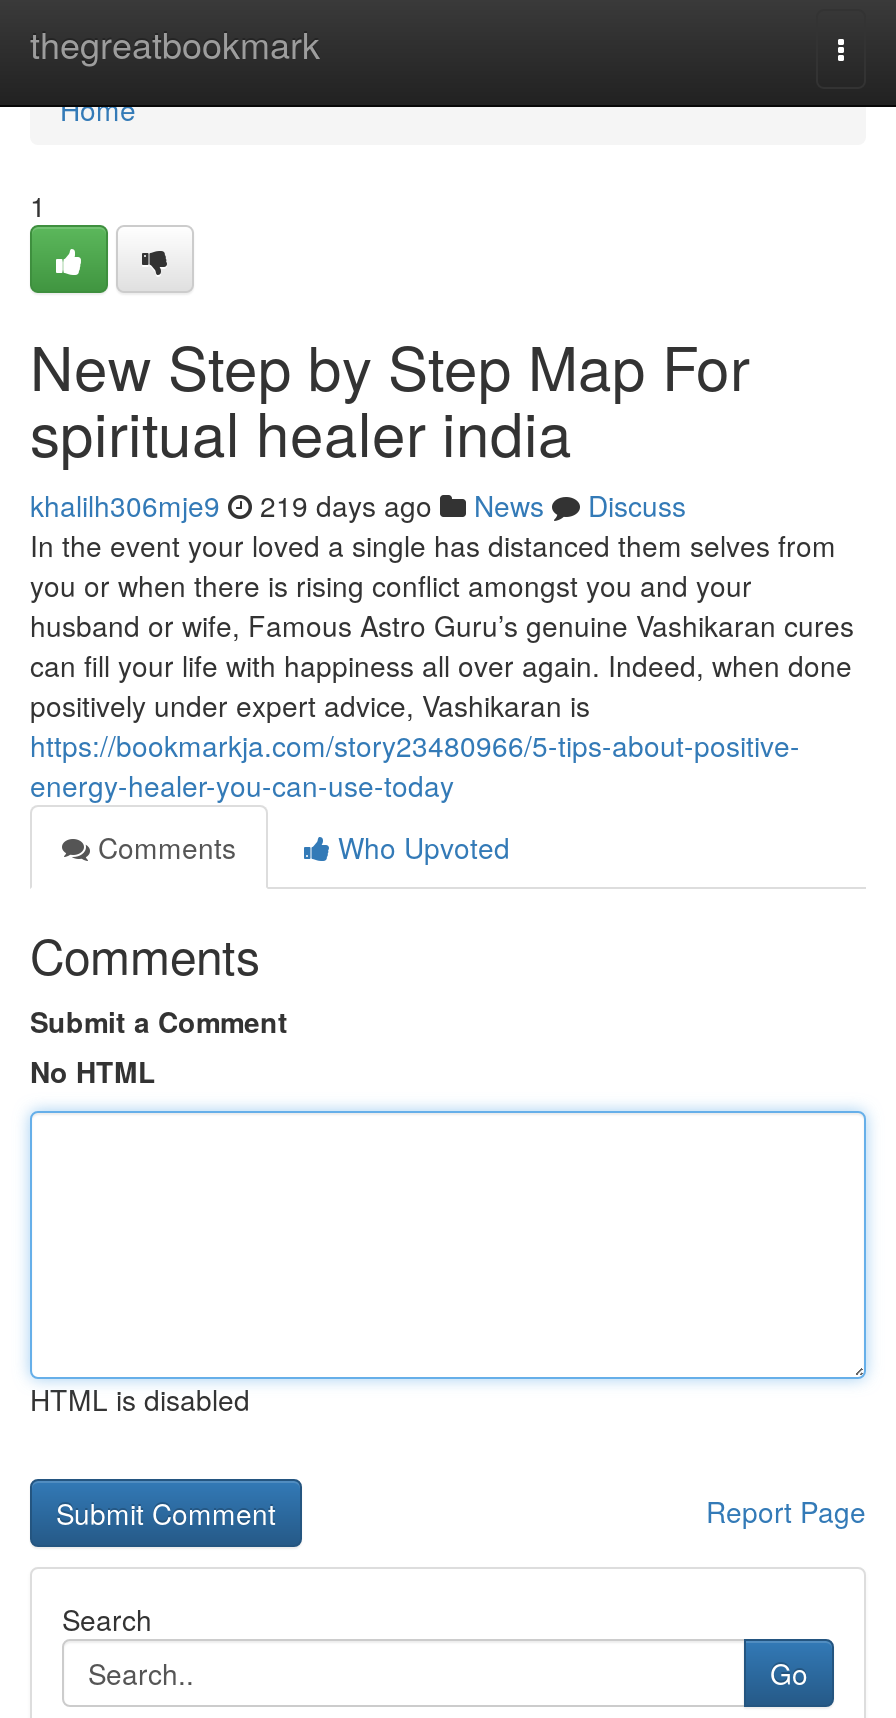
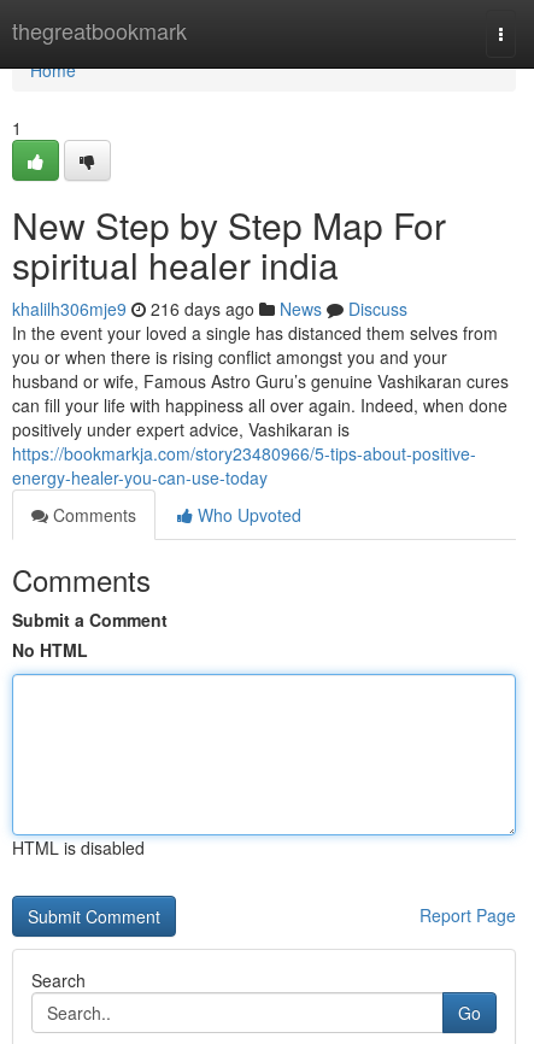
- khalilh306mje9 219 days ago News Discuss
+ khalilh306mje9 216 days ago News Discuss
